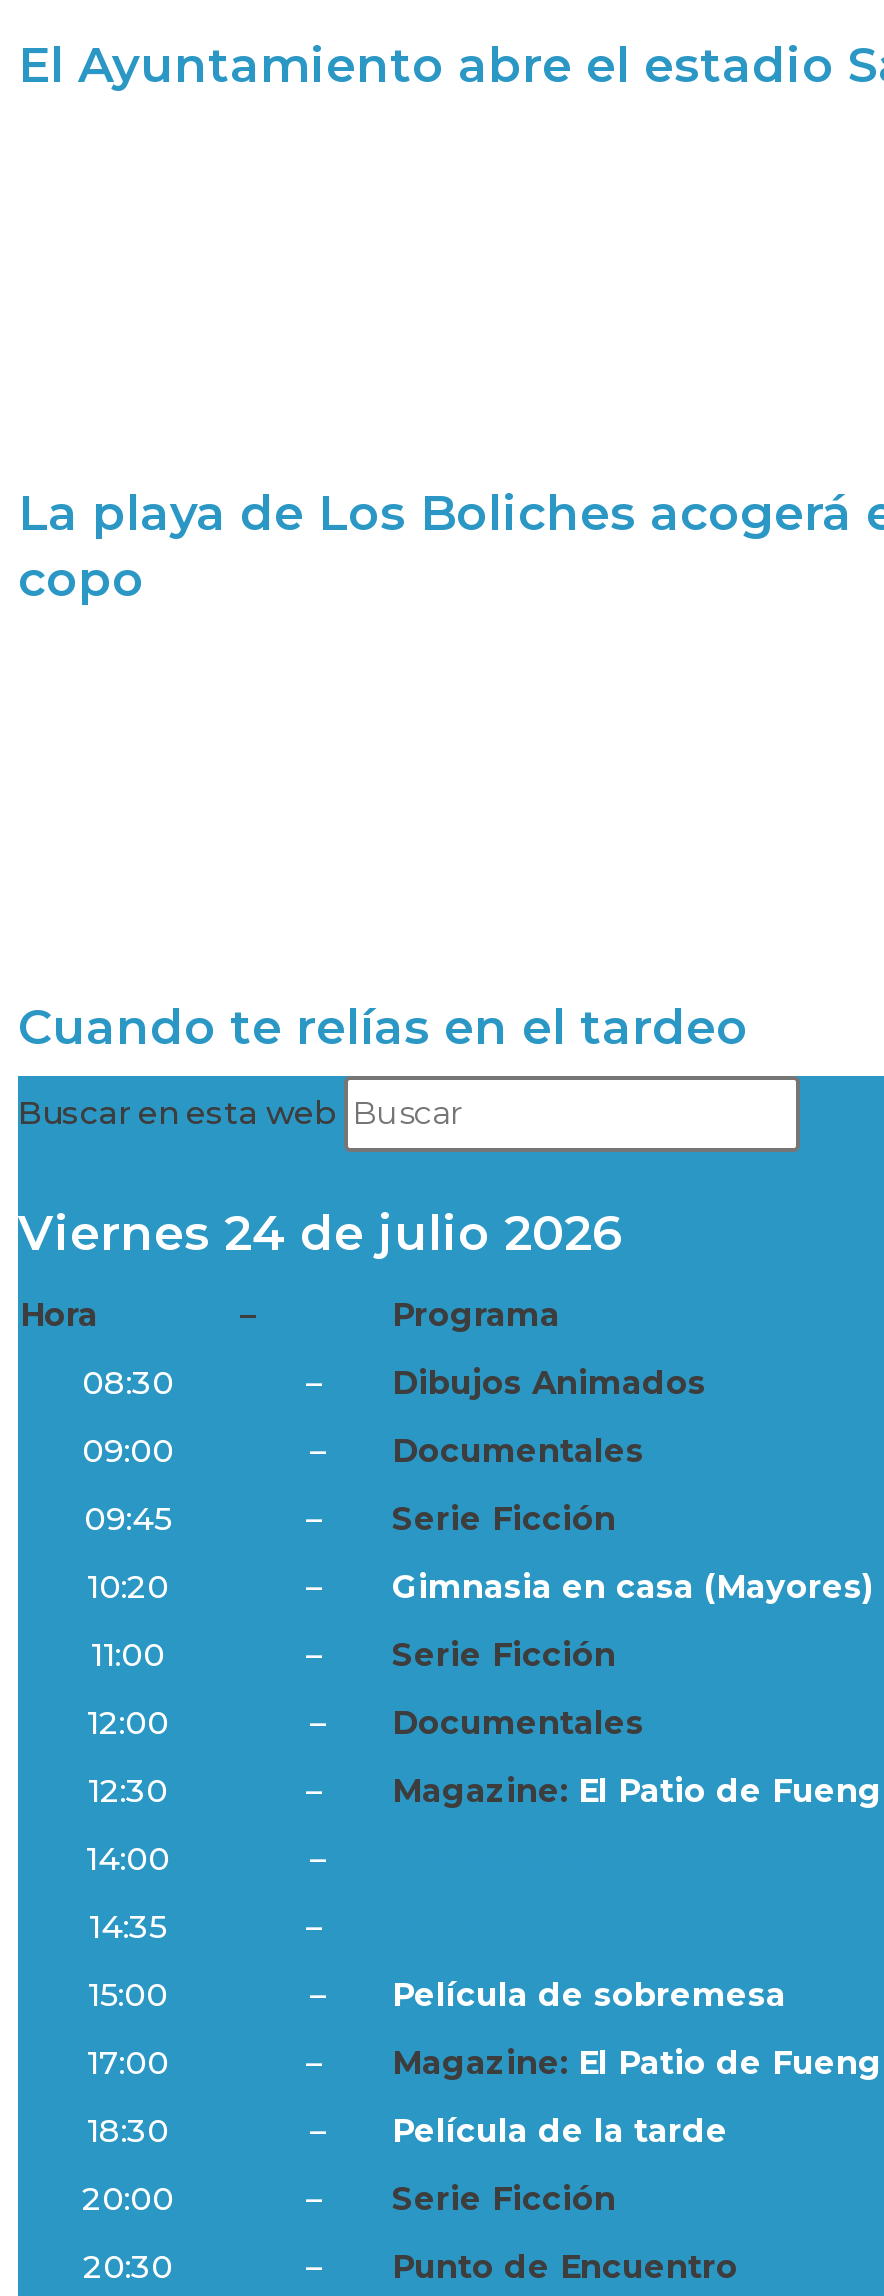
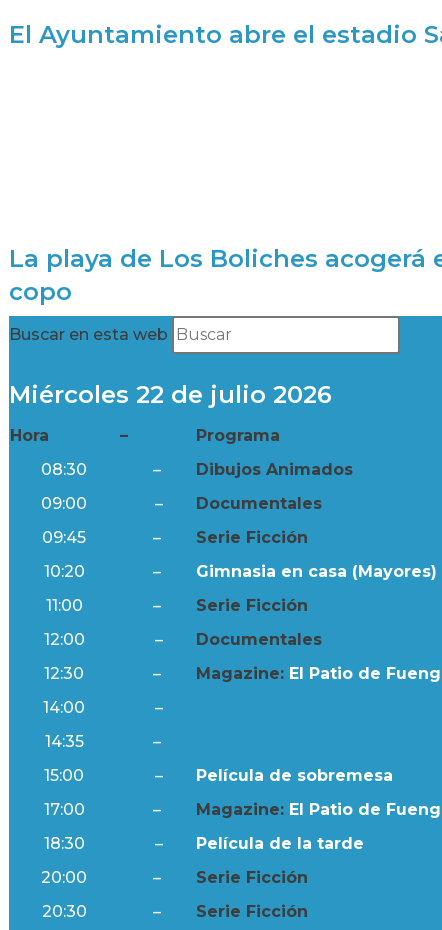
- Cuando te relías en el tardeo

- Viernes 24 de julio 2026
+ Miércoles 22 de julio 2026

- Punto de Encuentro
+ Serie Ficción
